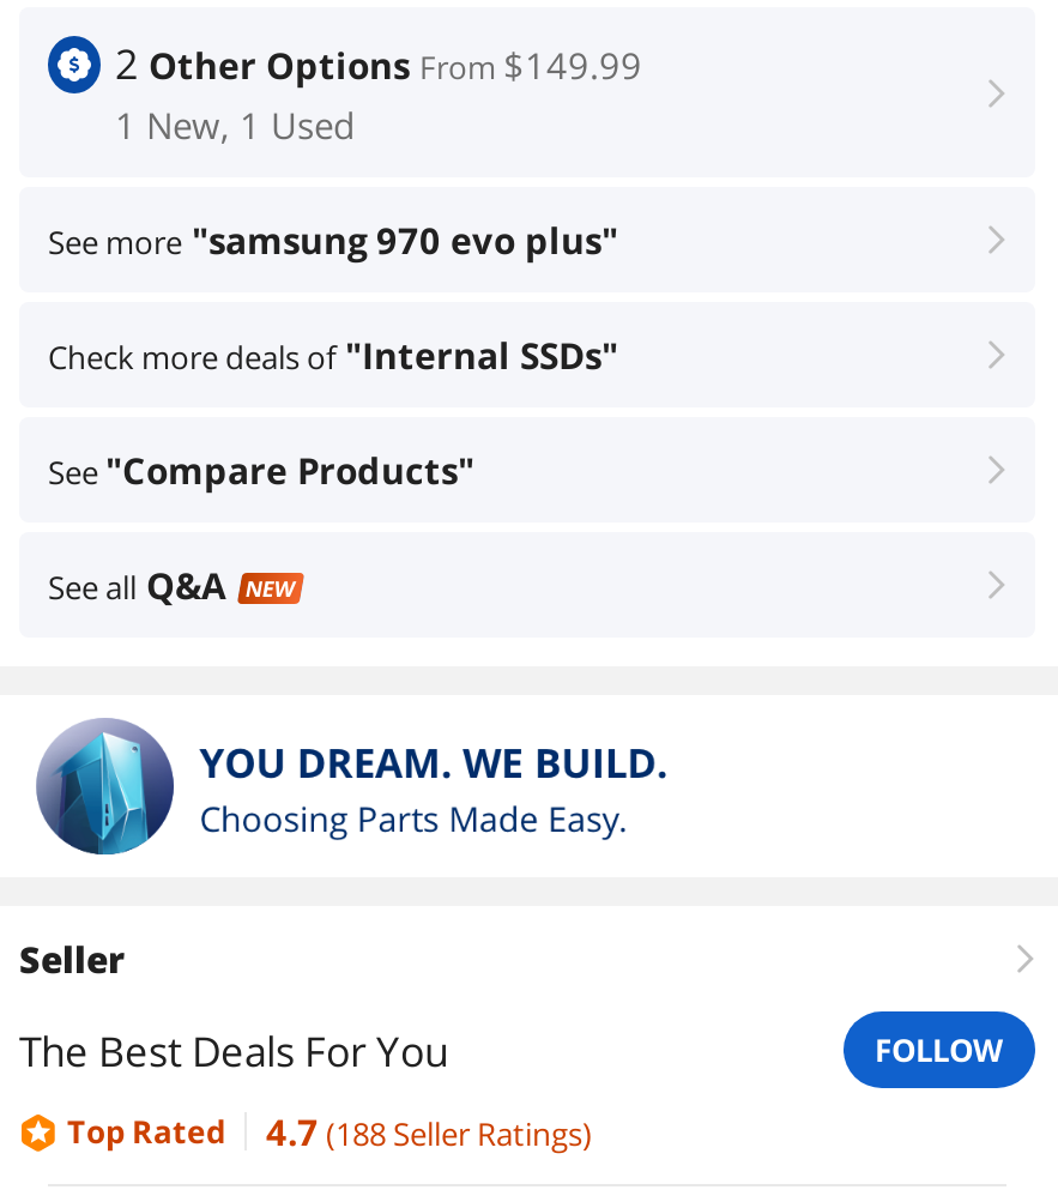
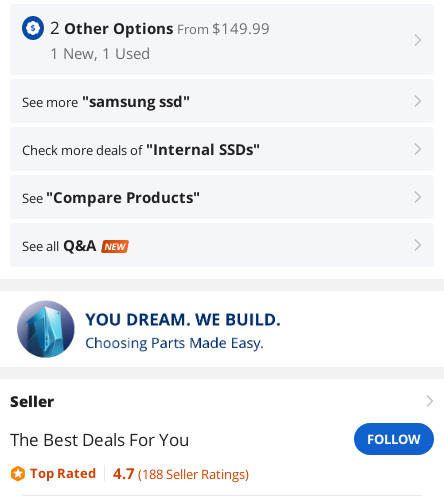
- See more "samsung 970 evo plus"
+ See more "samsung ssd"
